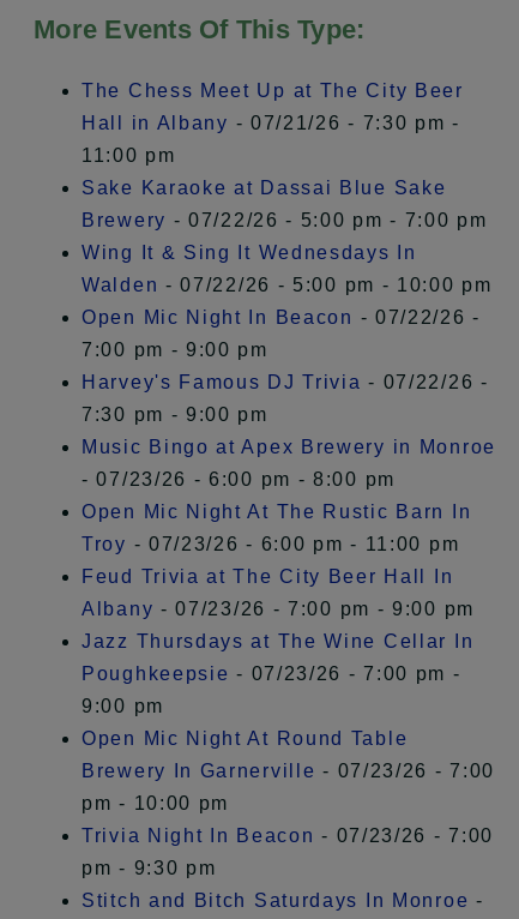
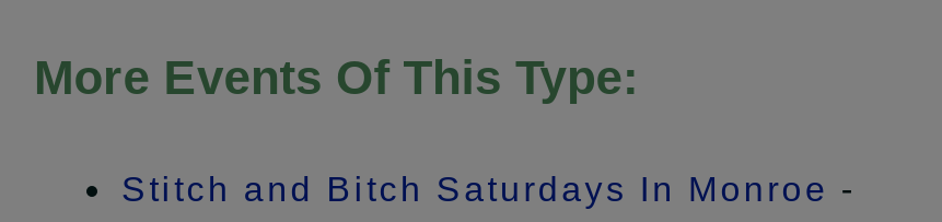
- The Chess Meet Up at The City Beer
- Hall in Albany - 07/21/26 - 7:30 pm -
- 11:00 pm
- Sake Karaoke at Dassai Blue Sake
- Brewery - 07/22/26 - 5:00 pm - 7:00 pm
- Wing It & Sing It Wednesdays In
- Walden - 07/22/26 - 5:00 pm - 10:00 pm
- Open Mic Night In Beacon - 07/22/26 -
- 7:00 pm - 9:00 pm
- Harvey's Famous DJ Trivia - 07/22/26 -
- 7:30 pm - 9:00 pm
- Music Bingo at Apex Brewery in Monroe
- - 07/23/26 - 6:00 pm - 8:00 pm
- Open Mic Night At The Rustic Barn In
- Troy - 07/23/26 - 6:00 pm - 11:00 pm
- Feud Trivia at The City Beer Hall In
- Albany - 07/23/26 - 7:00 pm - 9:00 pm
- Jazz Thursdays at The Wine Cellar In
- Poughkeepsie - 07/23/26 - 7:00 pm -
- 9:00 pm
- Open Mic Night At Round Table
- Brewery In Garnerville - 07/23/26 - 7:00
- pm - 10:00 pm
- Trivia Night In Beacon - 07/23/26 - 7:00
- pm - 9:30 pm
